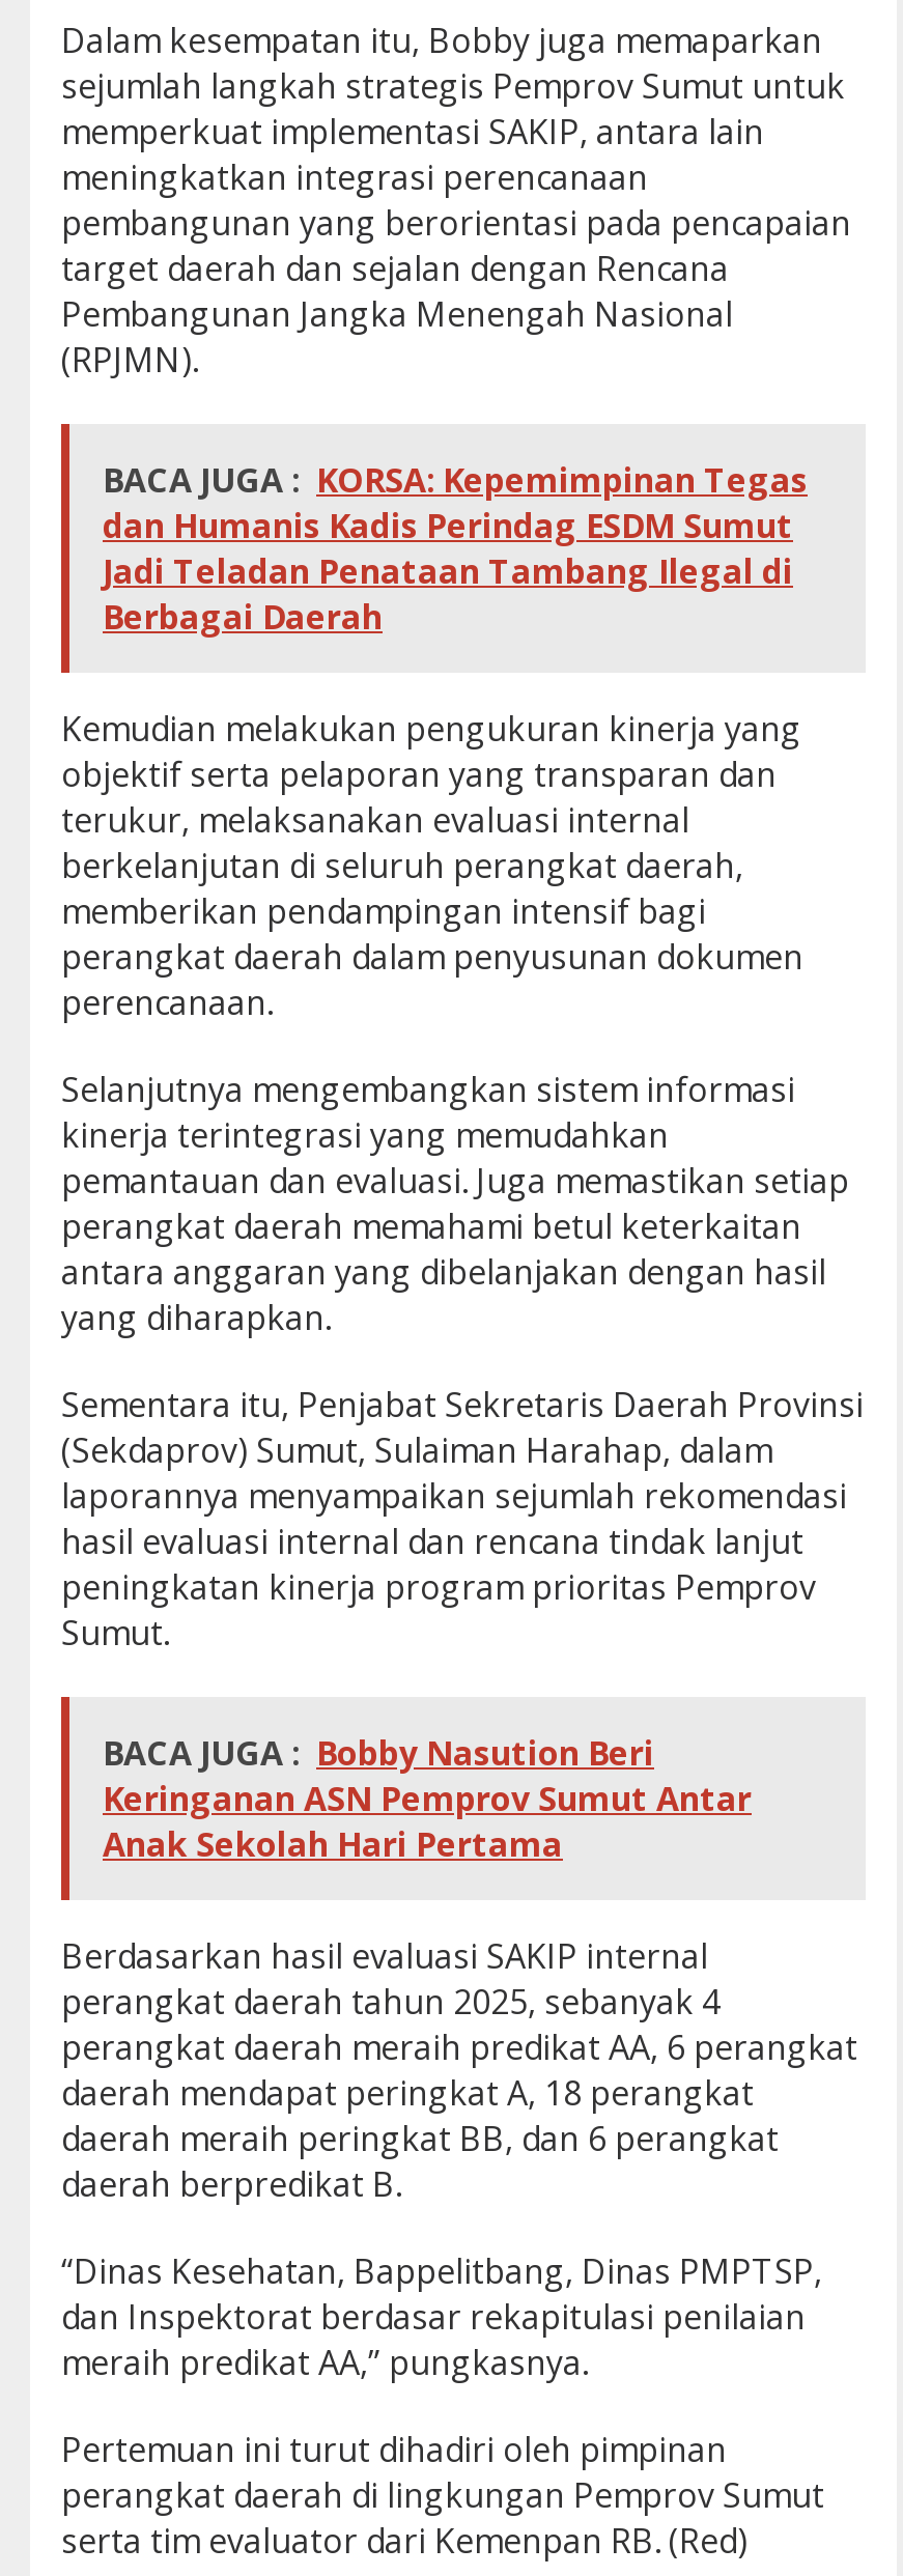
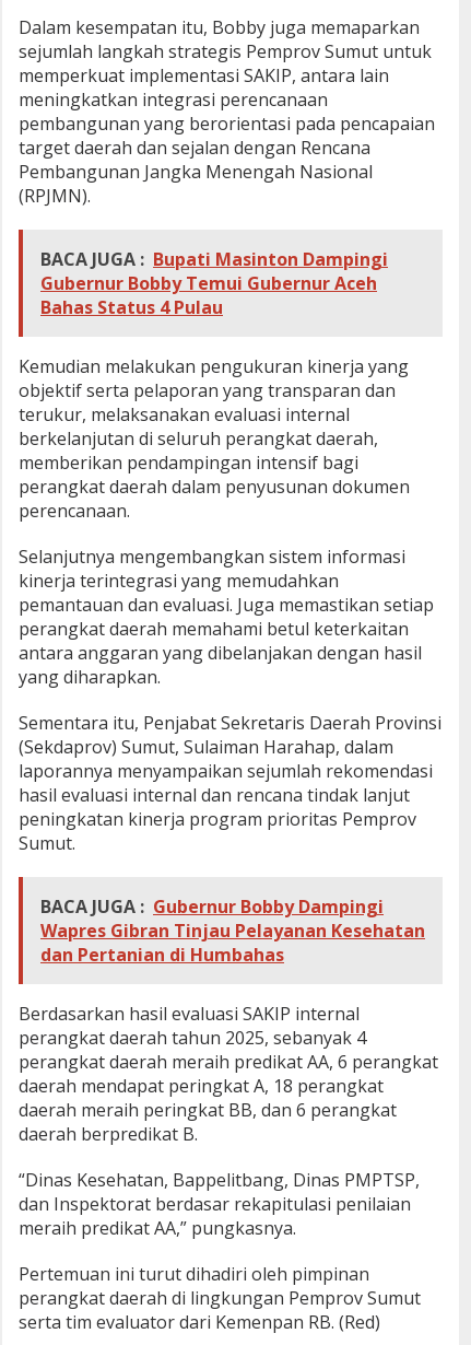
- BACA JUGA : KORSA: Kepemimpinan Tegas
- dan Humanis Kadis Perindag ESDM Sumut
- Jadi Teladan Penataan Tambang Ilegal di
- Berbagai Daerah
+ BACA JUGA : Bupati Masinton Dampingi
+ Gubernur Bobby Temui Gubernur Aceh
+ Bahas Status 4 Pulau

- BACA JUGA : Bobby Nasution Beri
- Keringanan ASN Pemprov Sumut Antar
- Anak Sekolah Hari Pertama
+ BACA JUGA : Gubernur Bobby Dampingi
+ Wapres Gibran Tinjau Pelayanan Kesehatan
+ dan Pertanian di Humbahas
